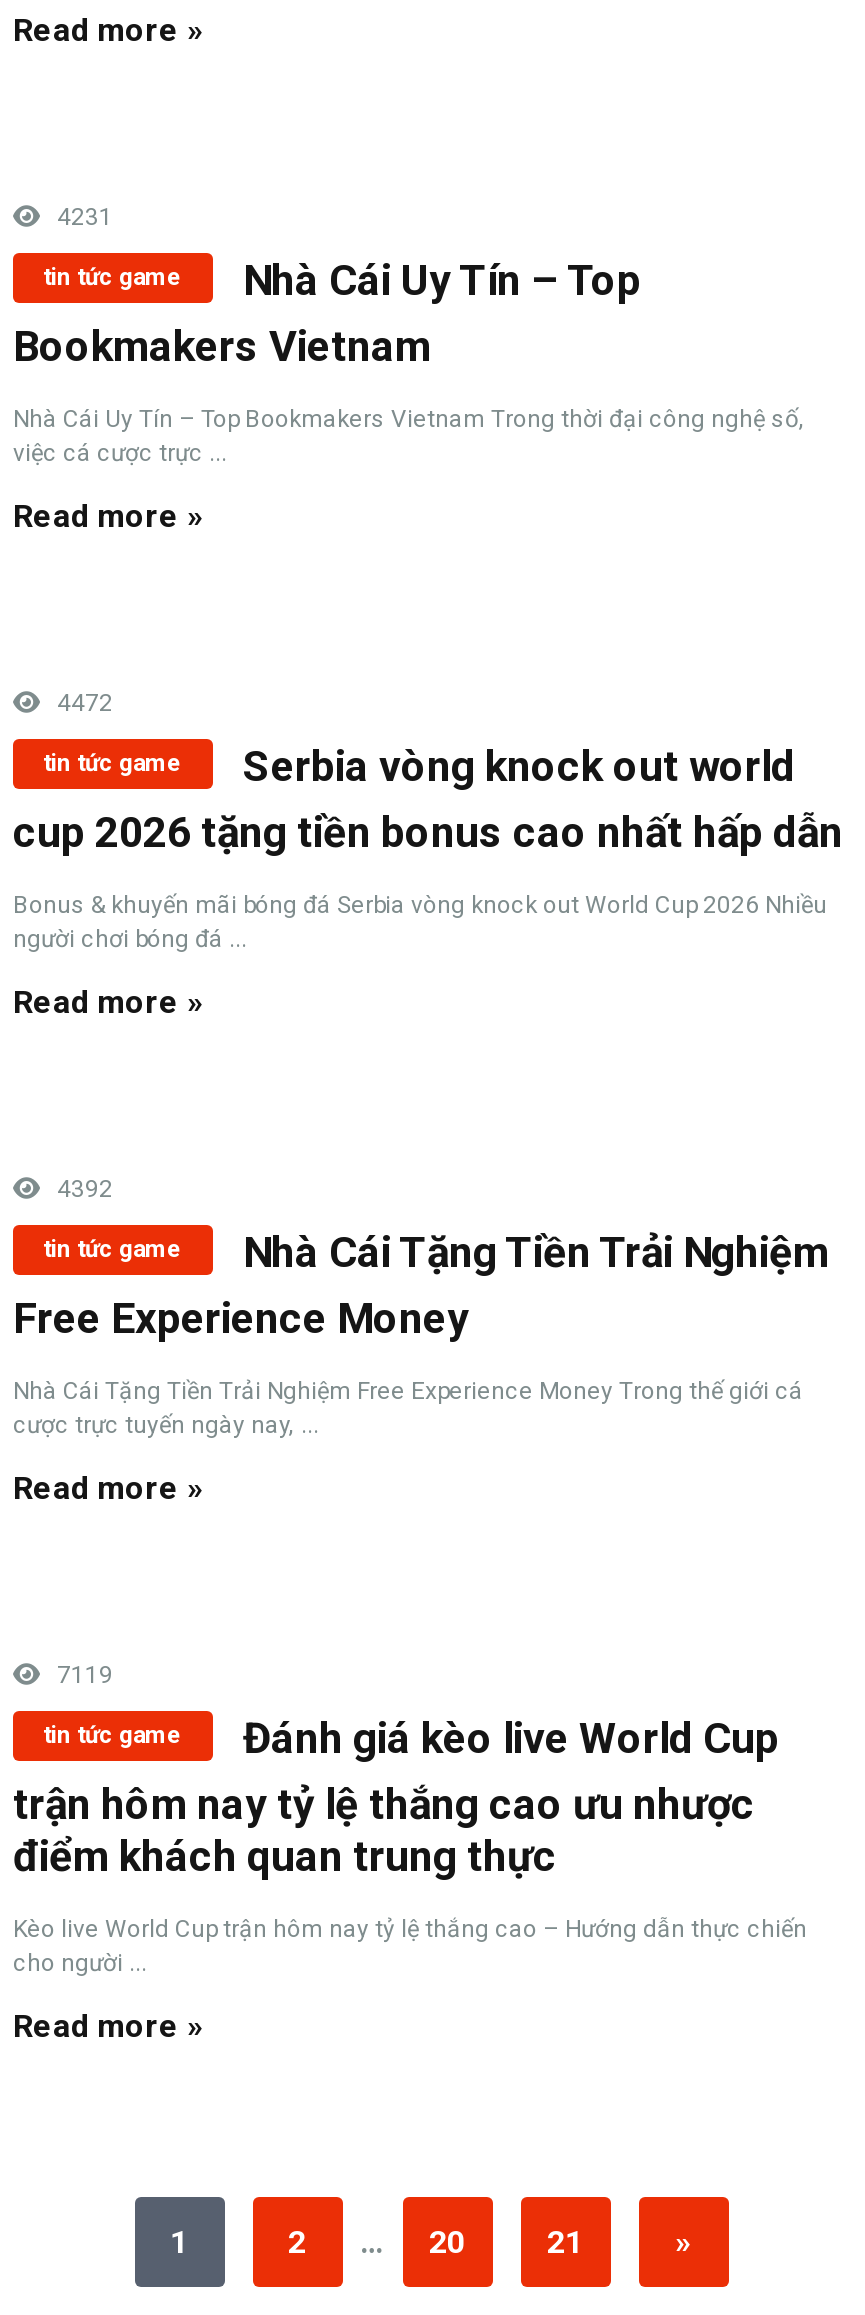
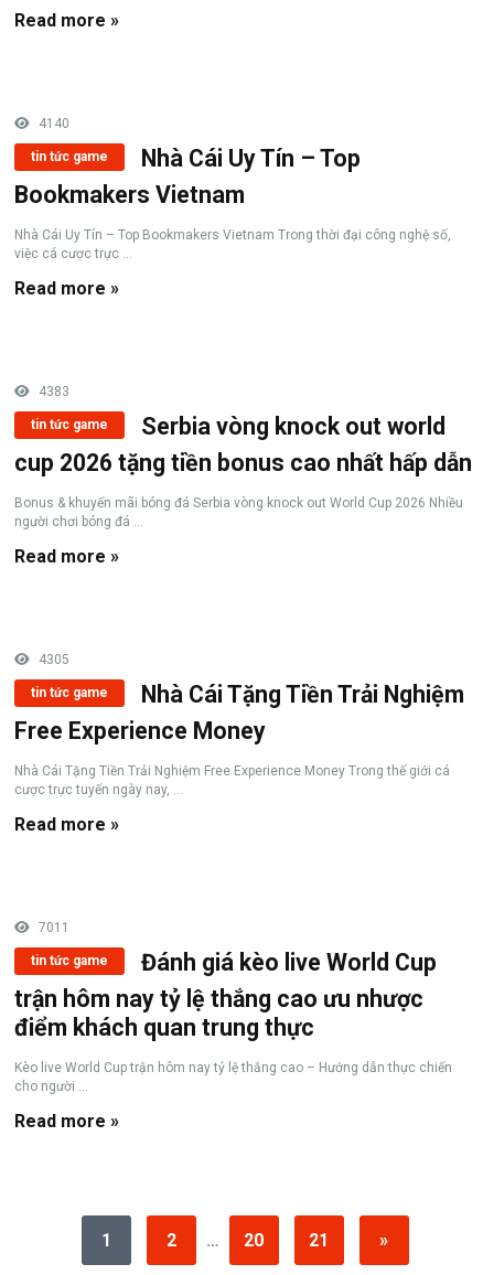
- 4231
+ 4140

- 4472
+ 4383

- 4392
+ 4305

- 7119
+ 7011
